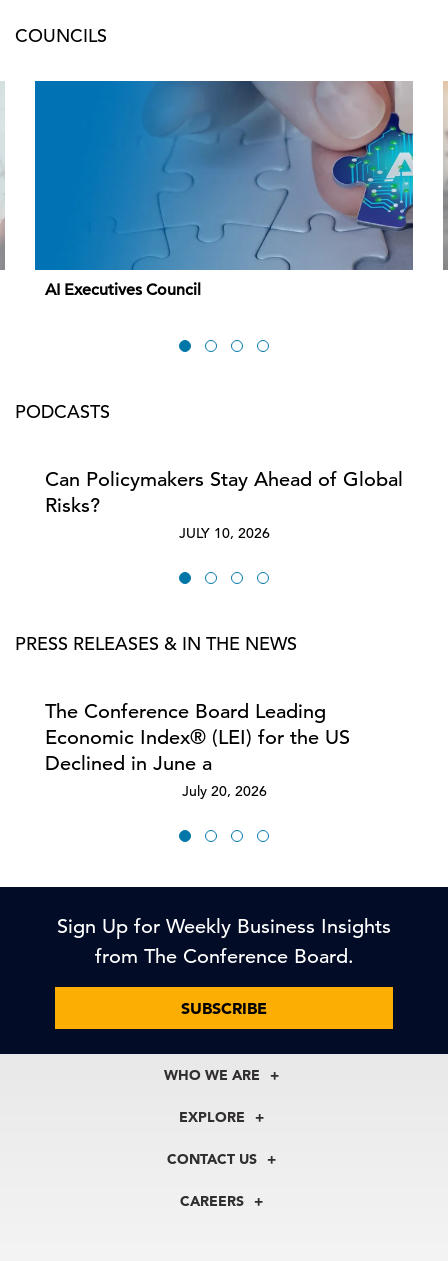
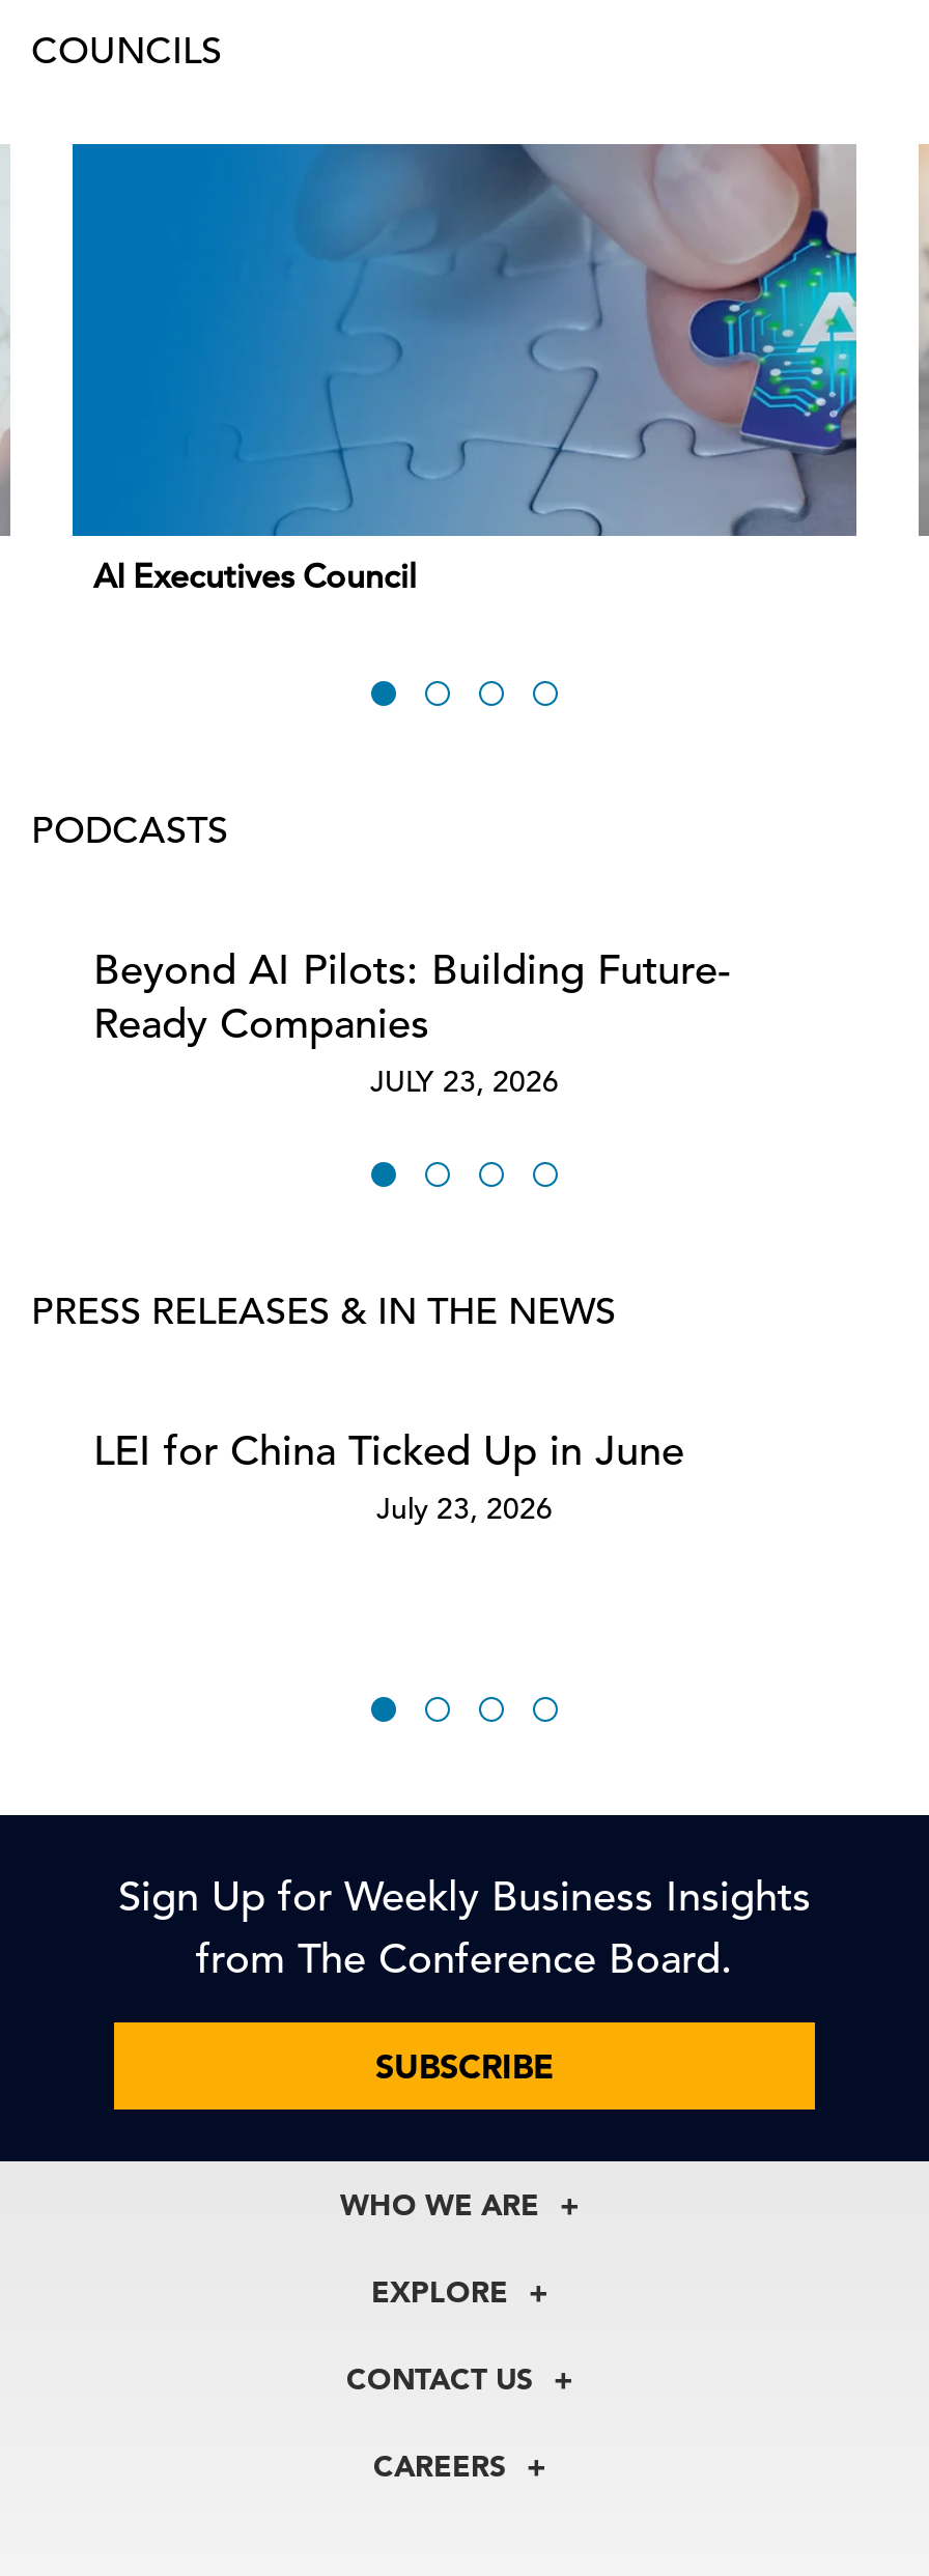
- Can Policymakers Stay Ahead of Global
- Risks?
- JULY 10, 2026
+ Beyond AI Pilots: Building Future-
+ Ready Companies
+ JULY 23, 2026

- The Conference Board Leading
- Economic Index® (LEI) for the US
- Declined in June a
- July 20, 2026
+ LEI for China Ticked Up in June
+ July 23, 2026
